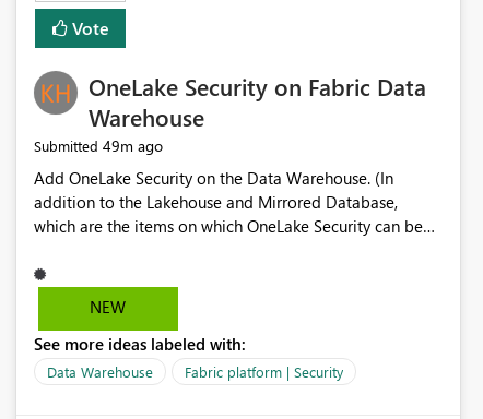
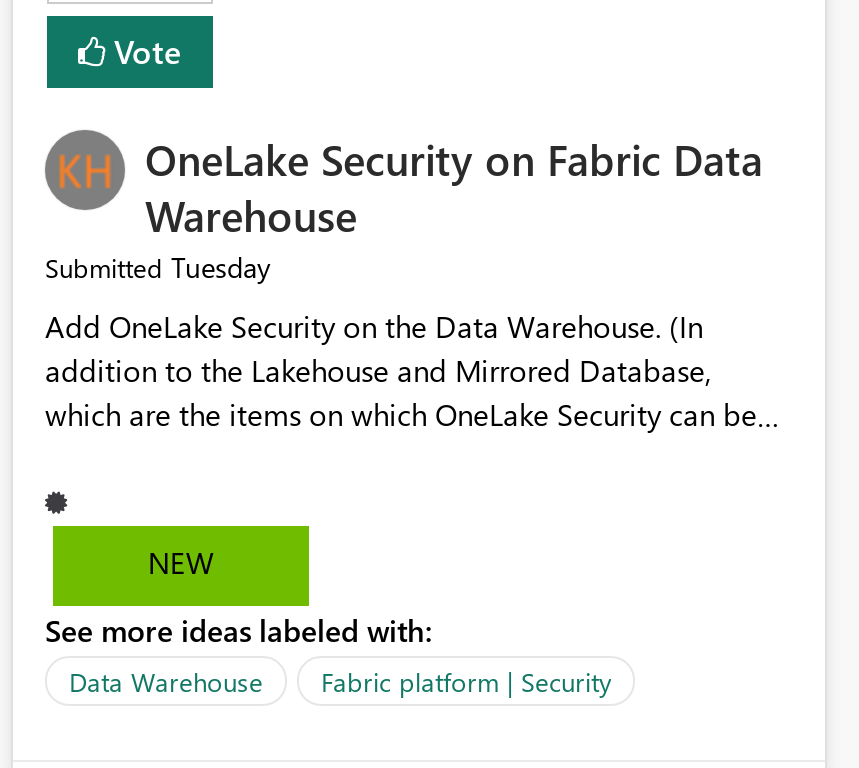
- Submitted 49m ago
+ Submitted Tuesday
